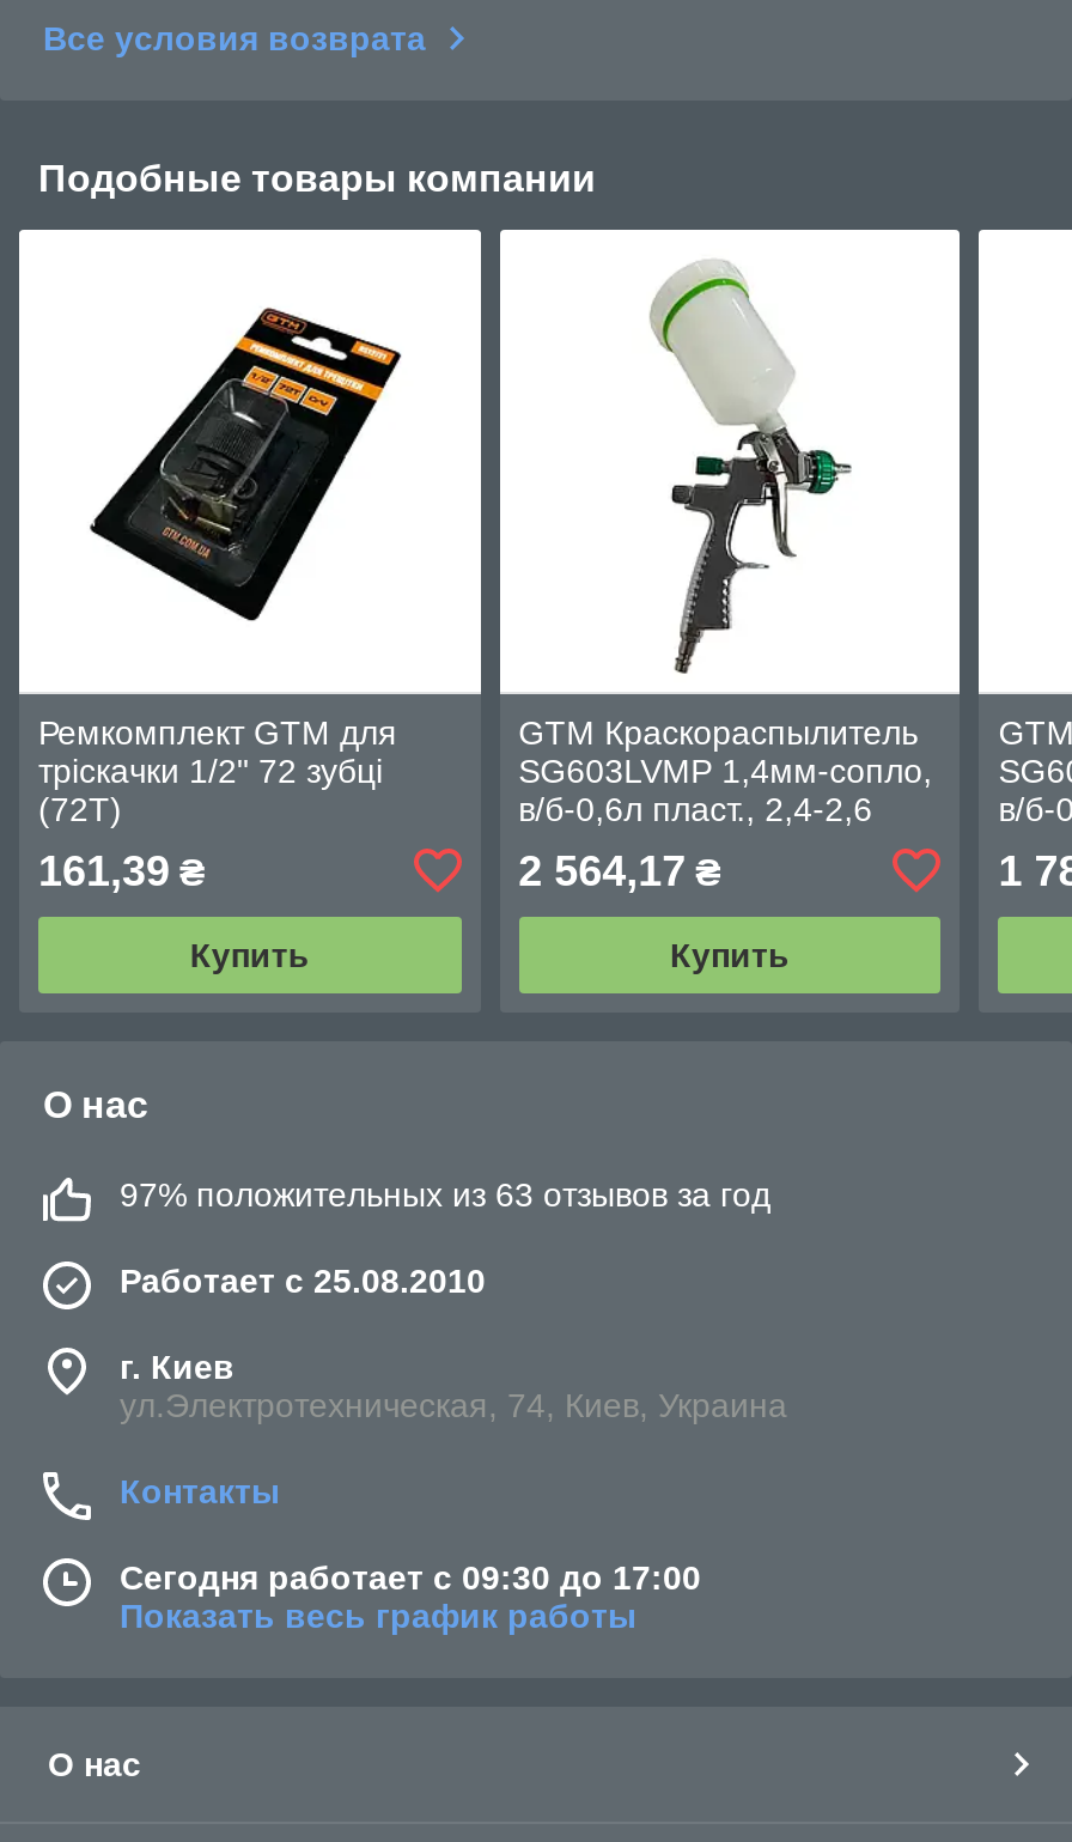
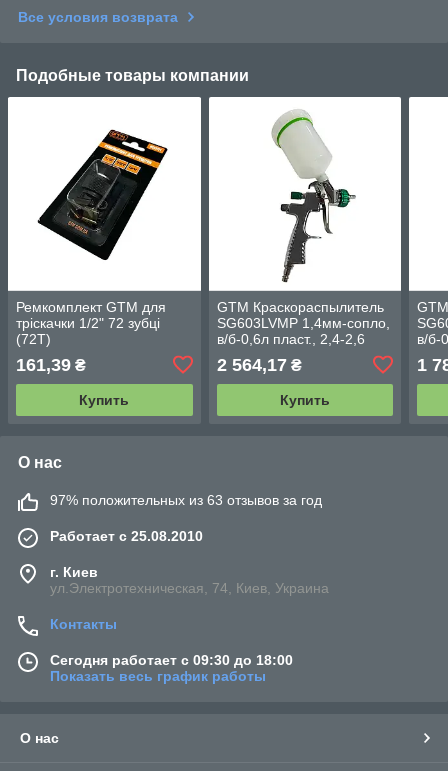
- Сегодня работает с 09:30 до 17:00
+ Сегодня работает с 09:30 до 18:00
